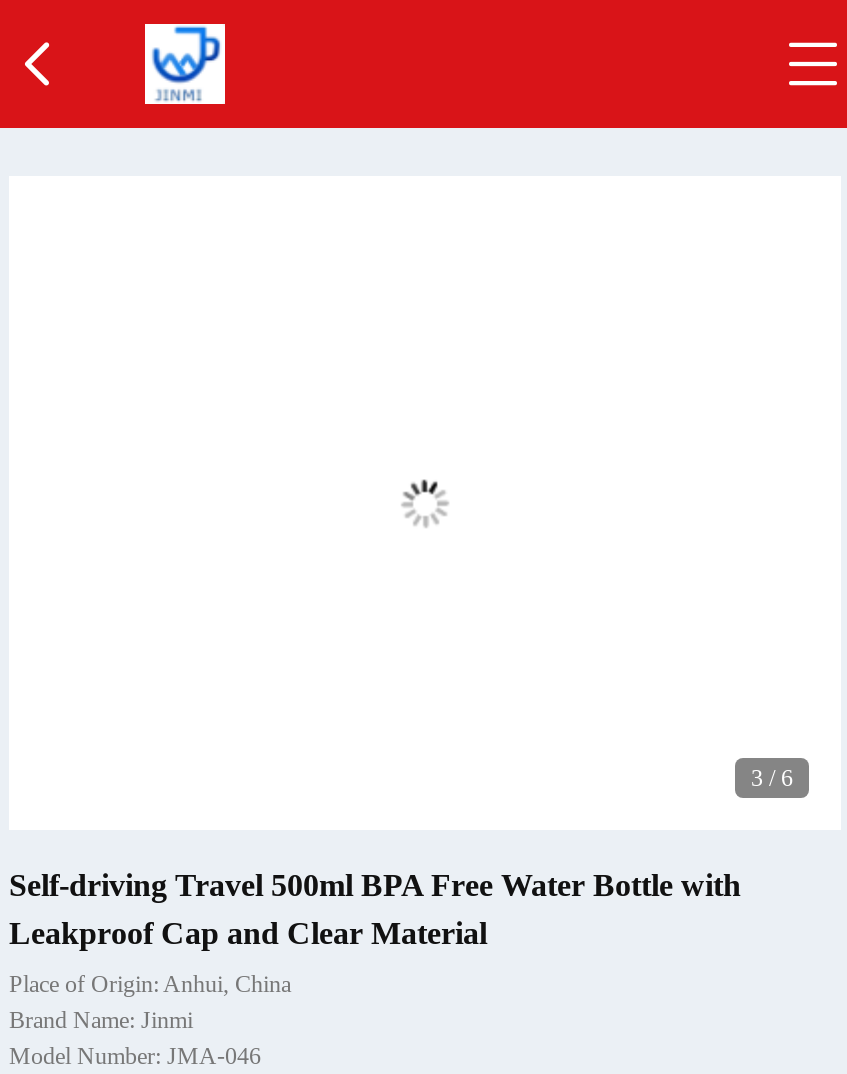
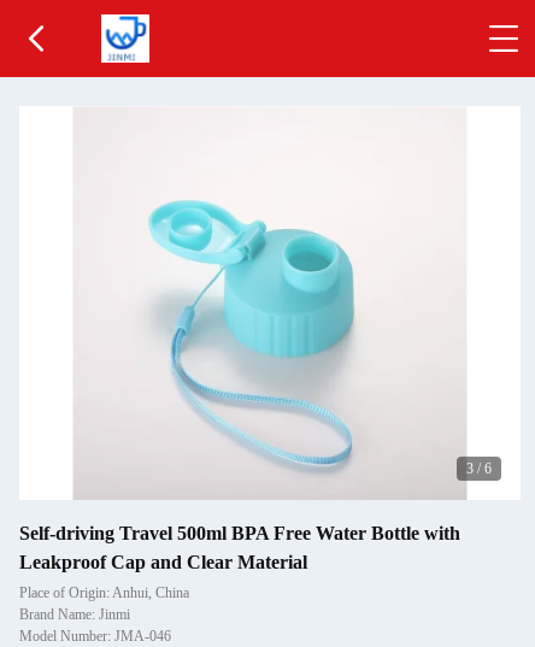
+ [image]
